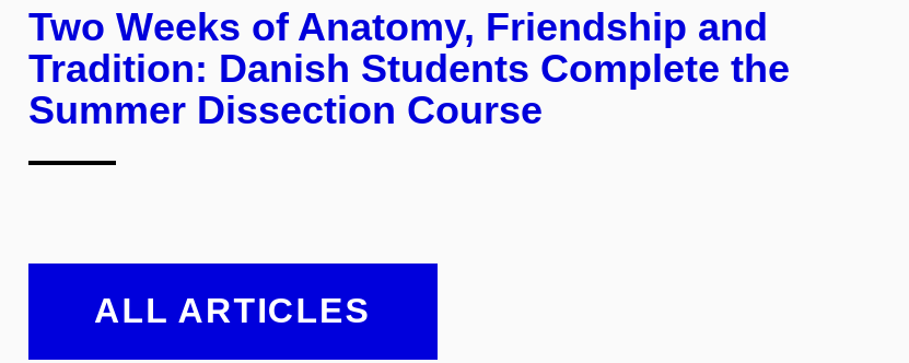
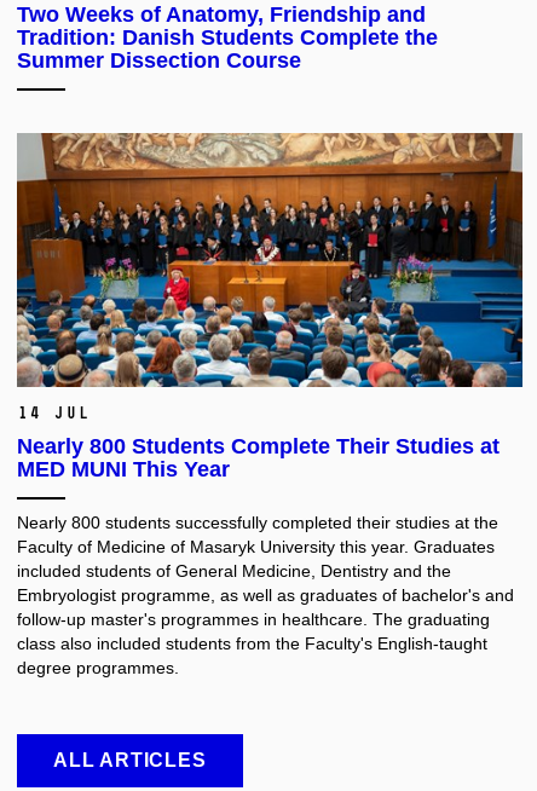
+ [image]
+ 14 Jul
+ Nearly 800 Students Complete Their Studies at
+ MED MUNI This Year
+ Nearly 800 students successfully completed their studies at the
+ Faculty of Medicine of Masaryk University this year. Graduates
+ included students of General Medicine, Dentistry and the
+ Embryologist programme, as well as graduates of bachelor's and
+ follow-up master's programmes in healthcare. The graduating
+ class also included students from the Faculty's English-taught
+ degree programmes.
